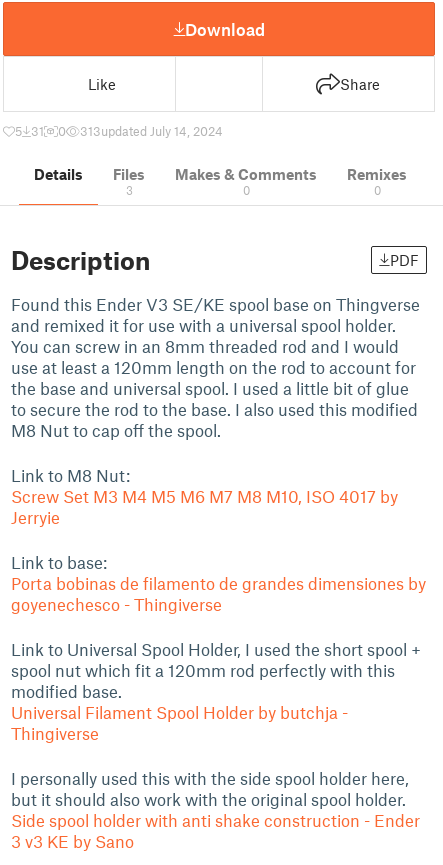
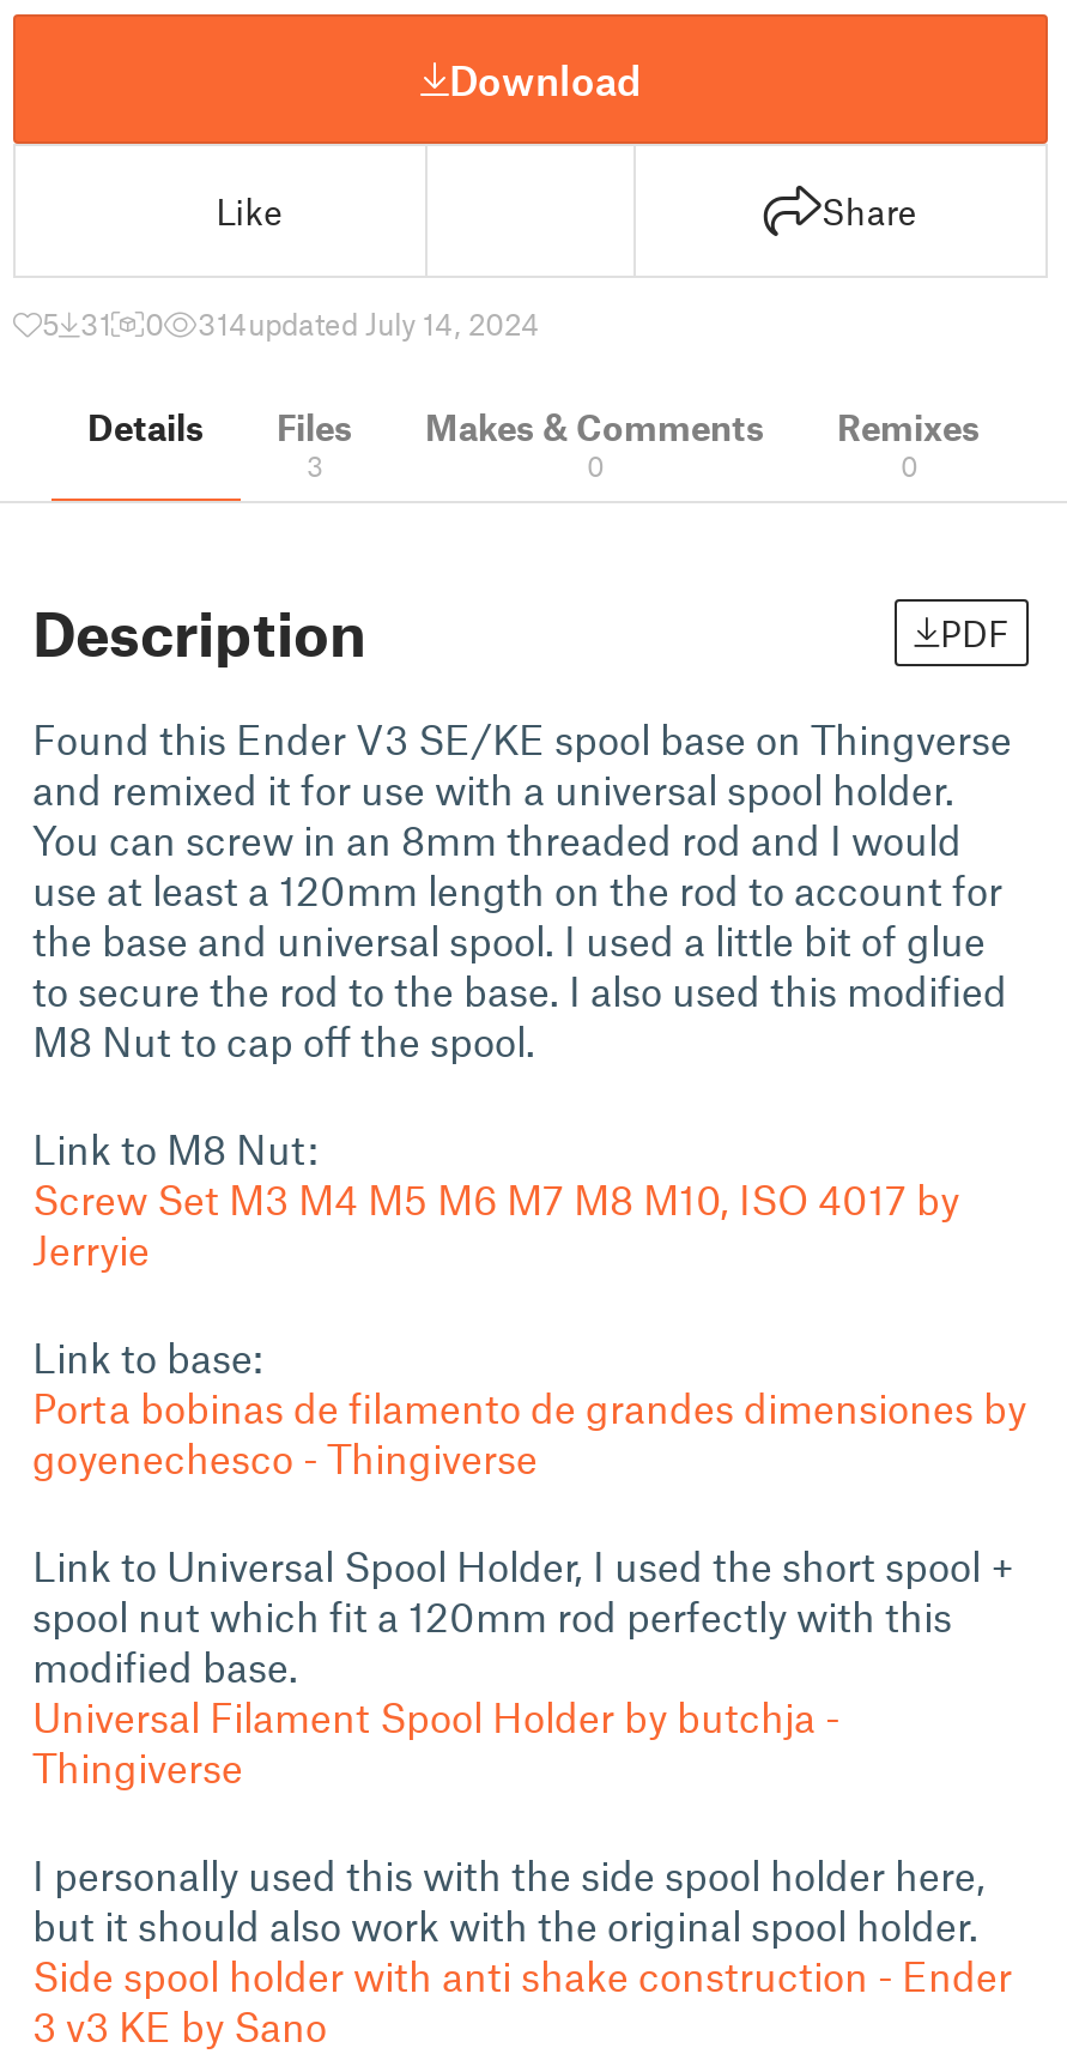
- 313updated July 14, 2024
+ 314updated July 14, 2024
